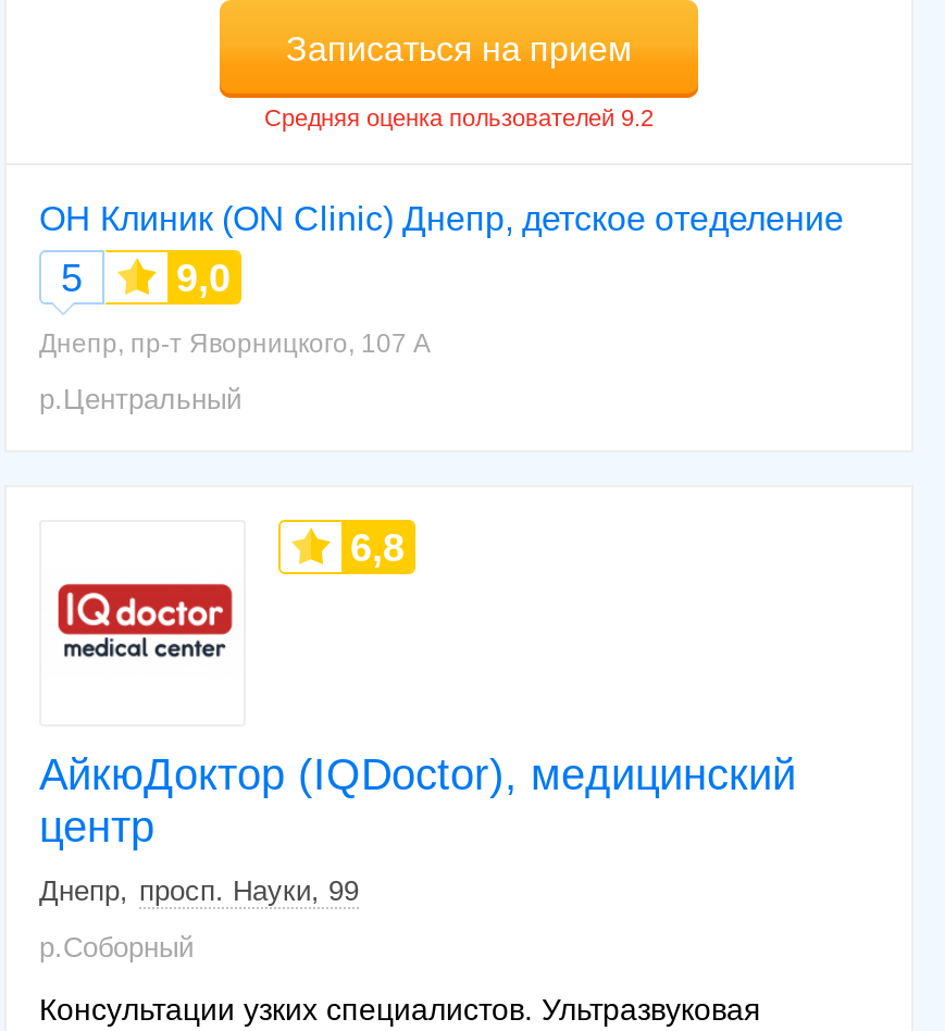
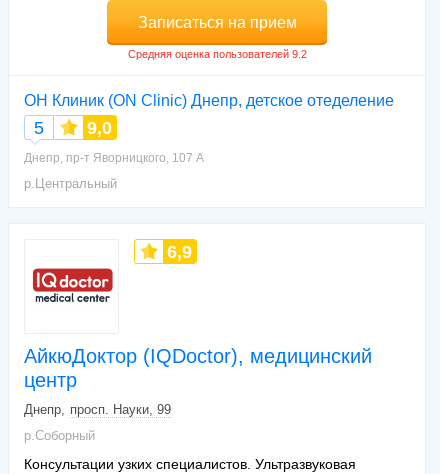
- 6,8
+ 6,9
